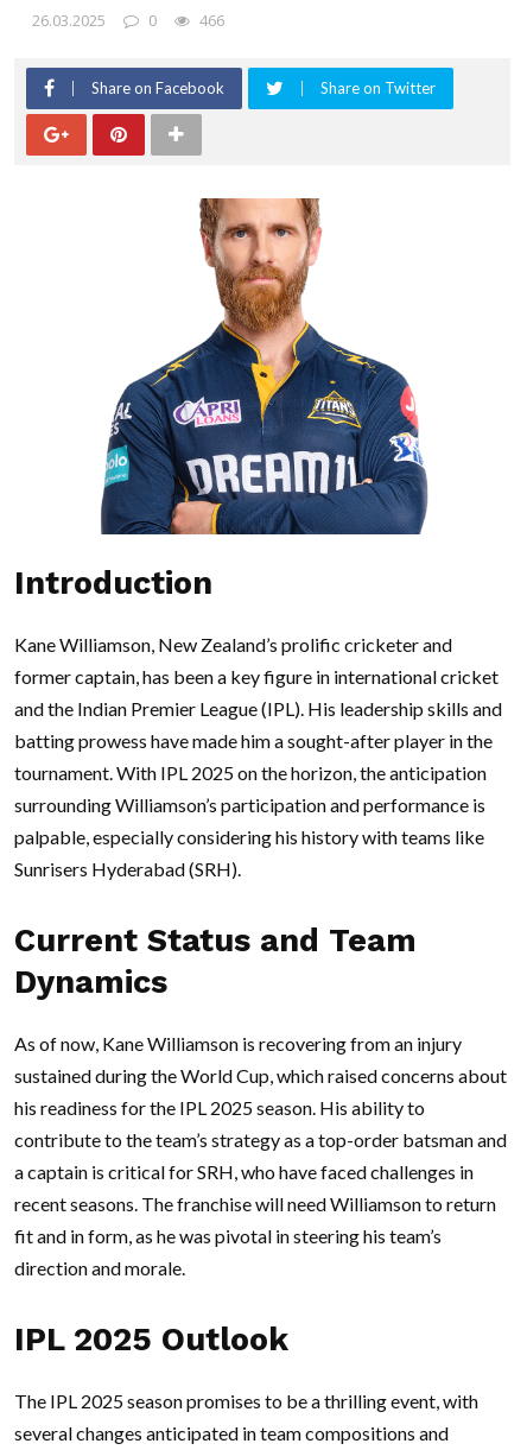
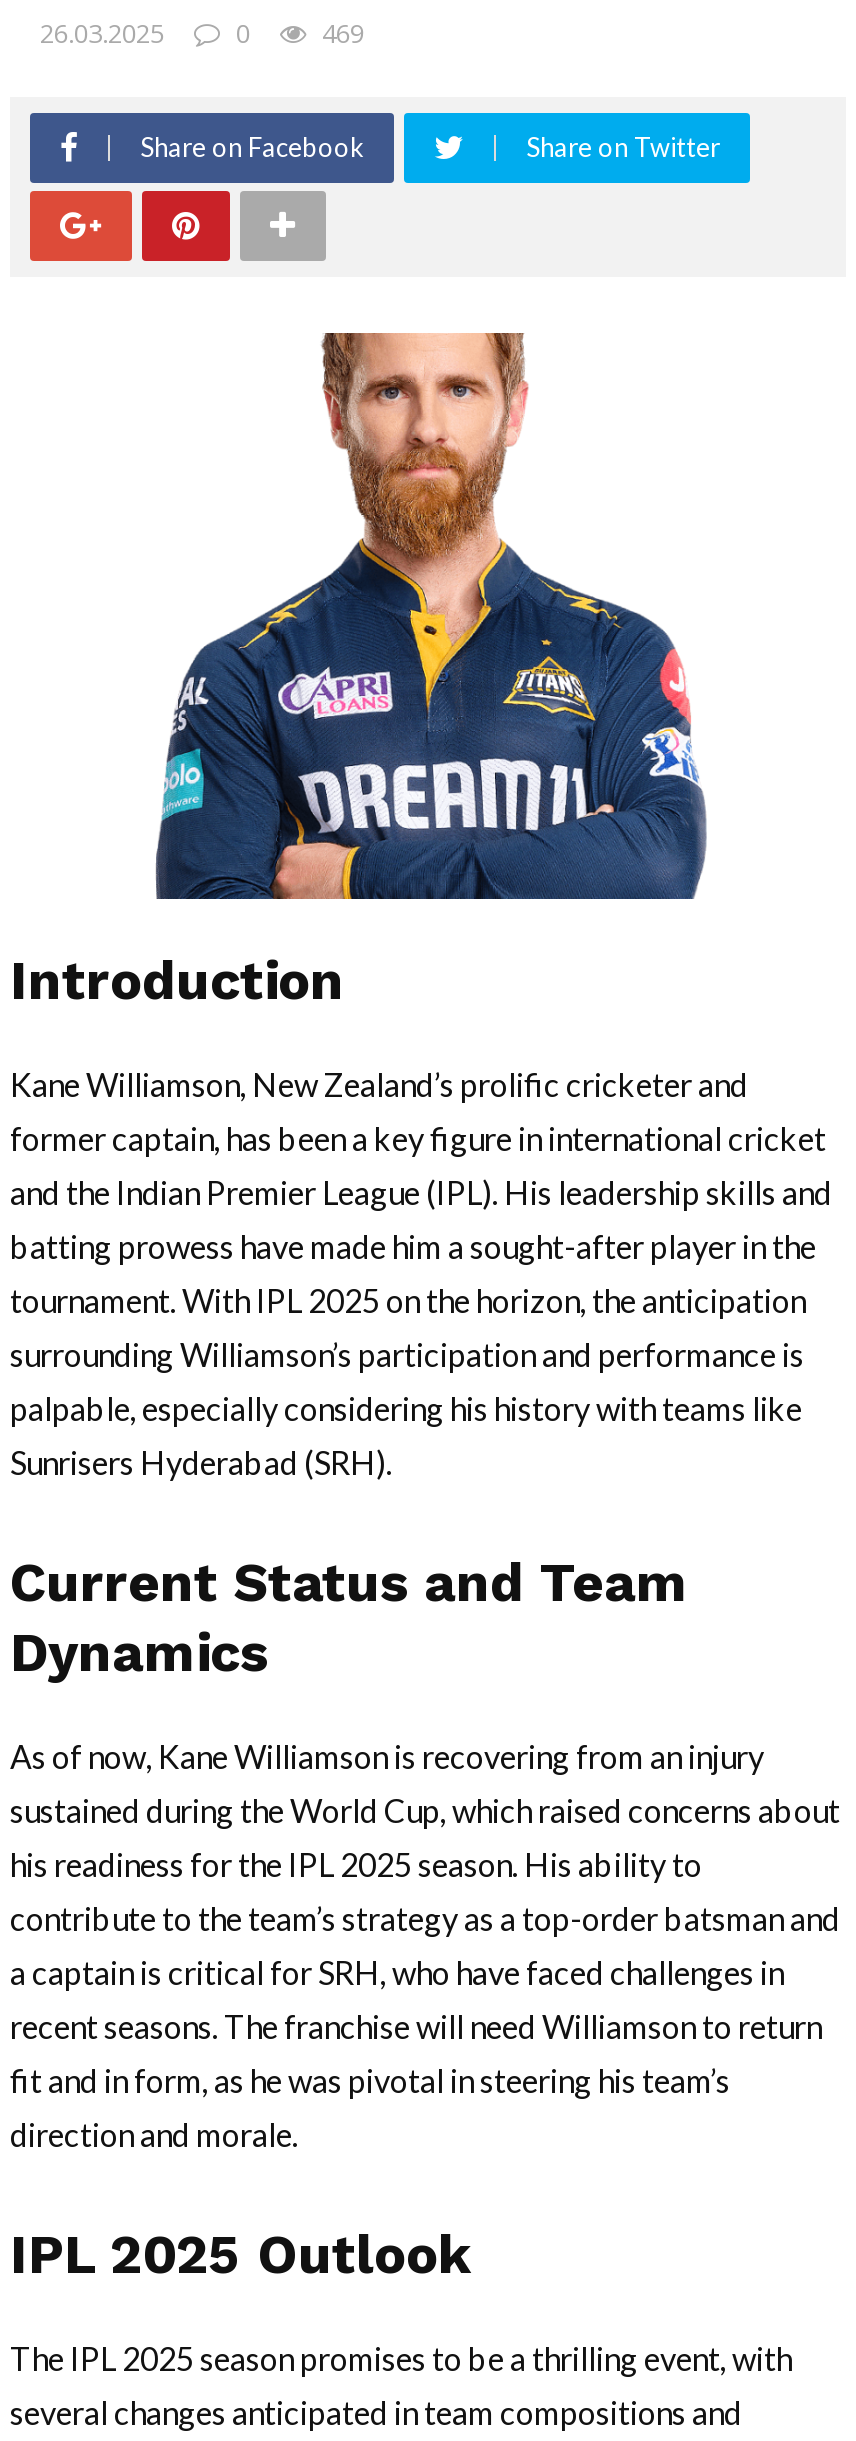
- 26.03.2025 0 466
+ 26.03.2025 0 469
